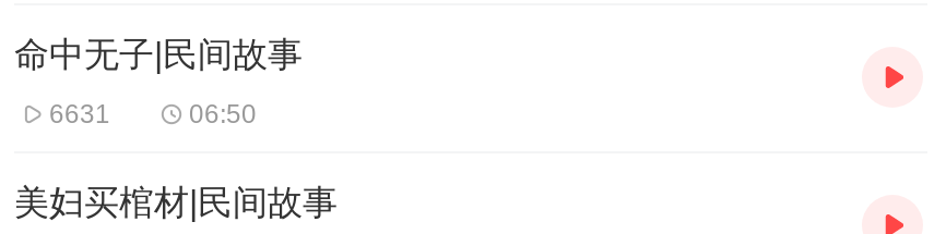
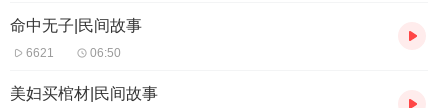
- 6631
+ 6621
